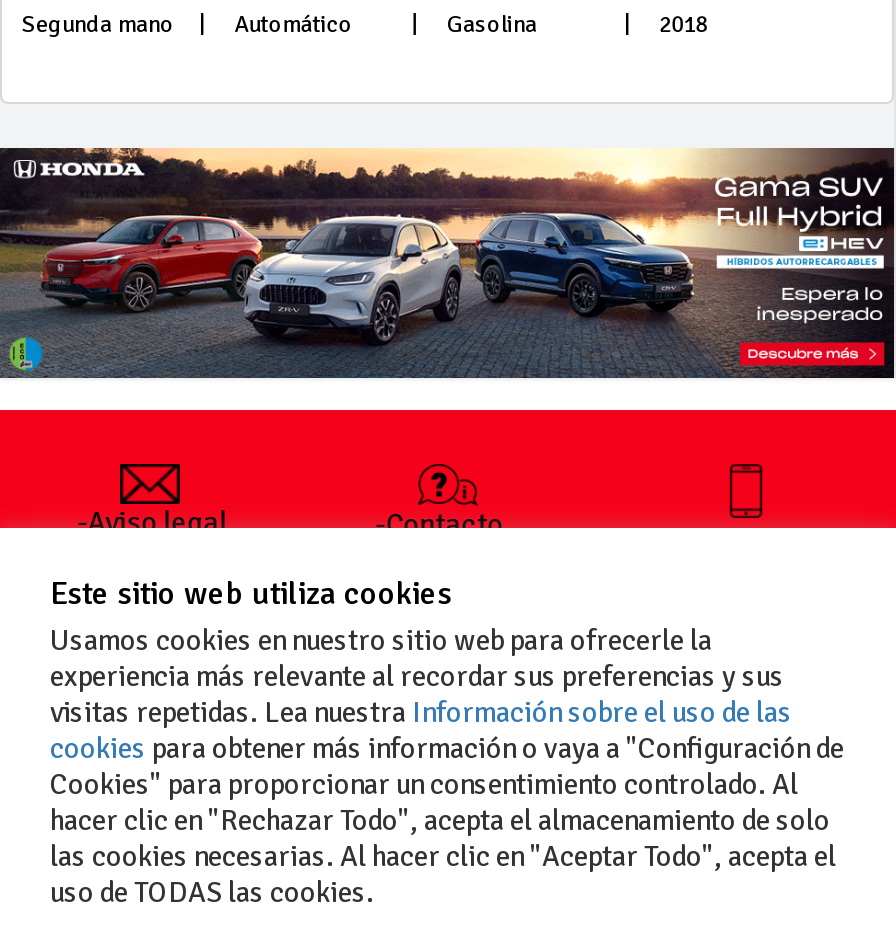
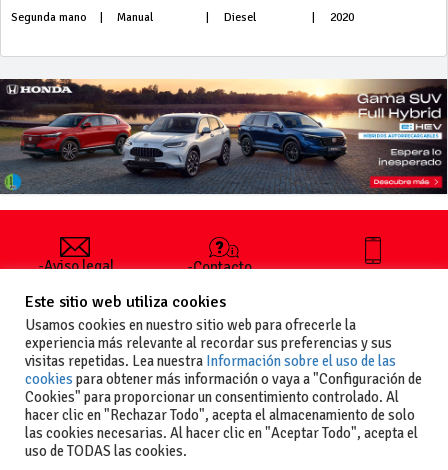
- Automático
+ Manual

- Gasolina
+ Diesel

- 2018
+ 2020
